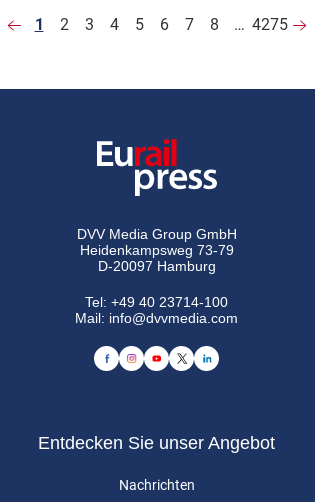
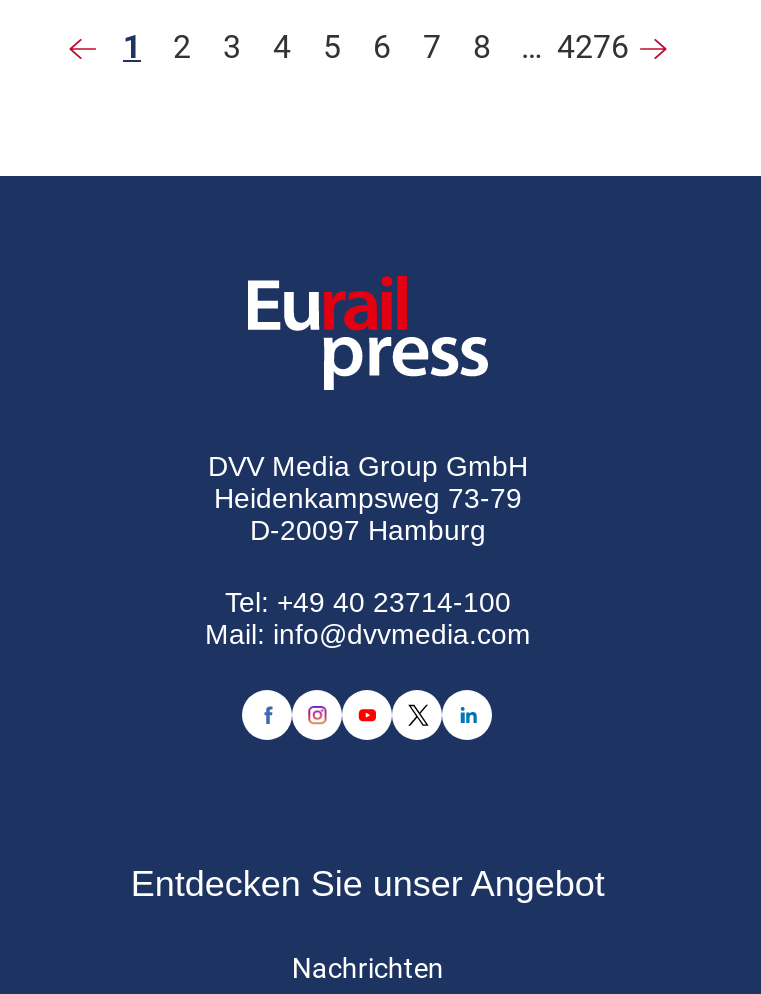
- 1 2 3 4 5 6 7 8 … 4275
+ 1 2 3 4 5 6 7 8 … 4276
